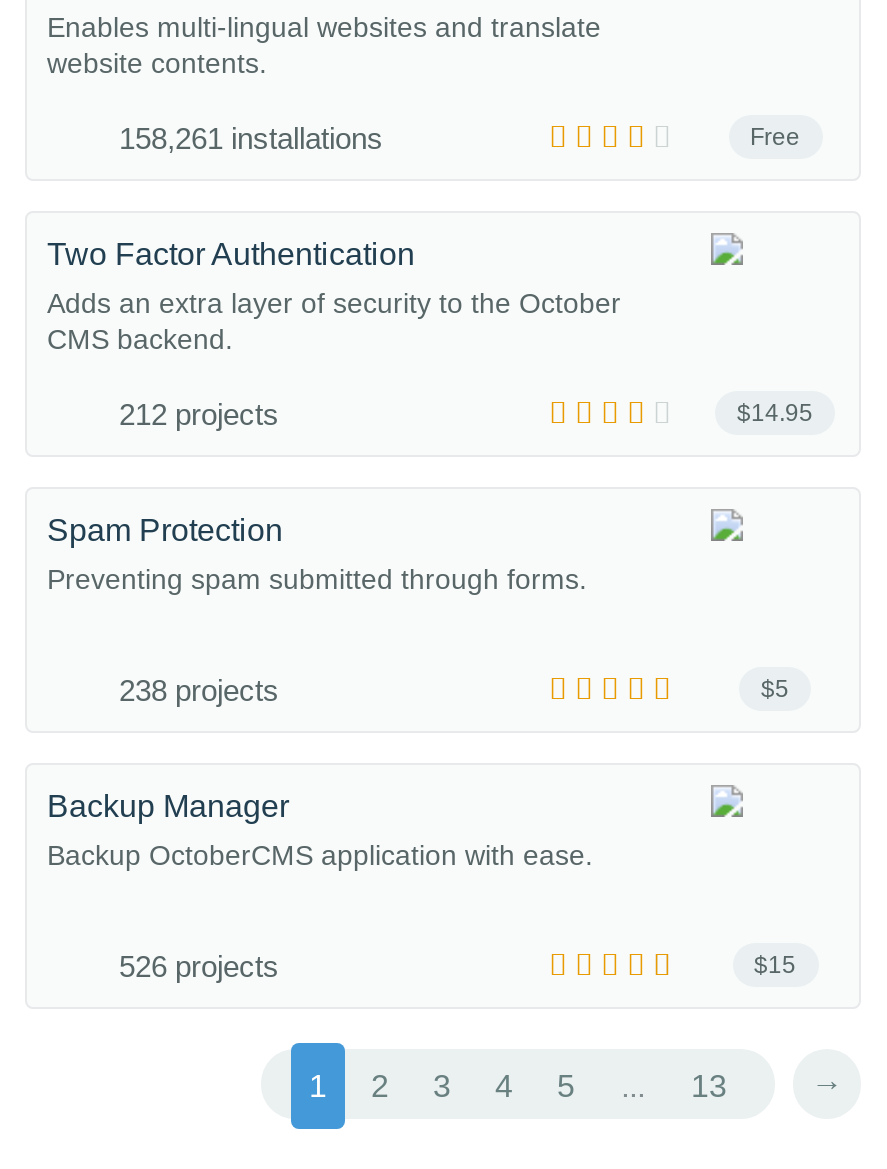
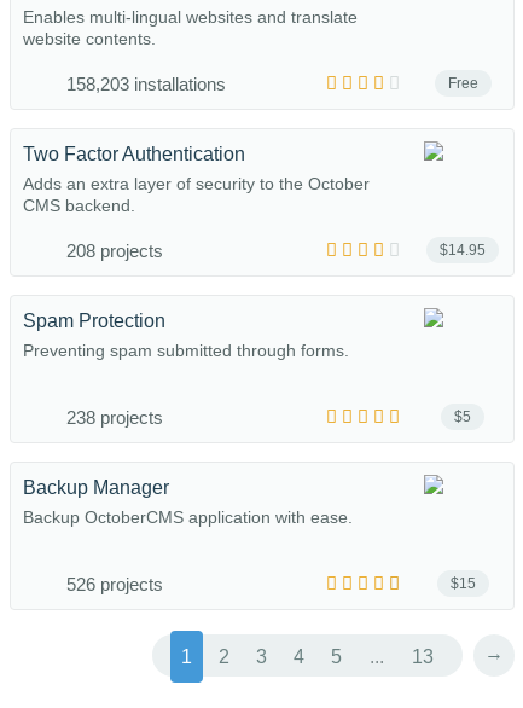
- 158,261 installations
+ 158,203 installations

- 212 projects
+ 208 projects
